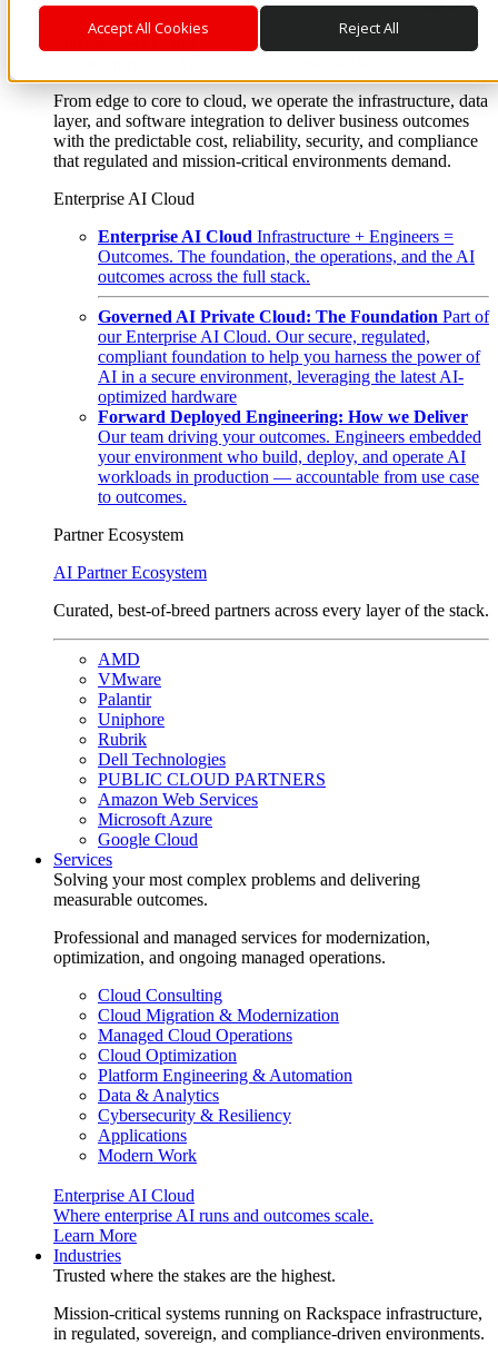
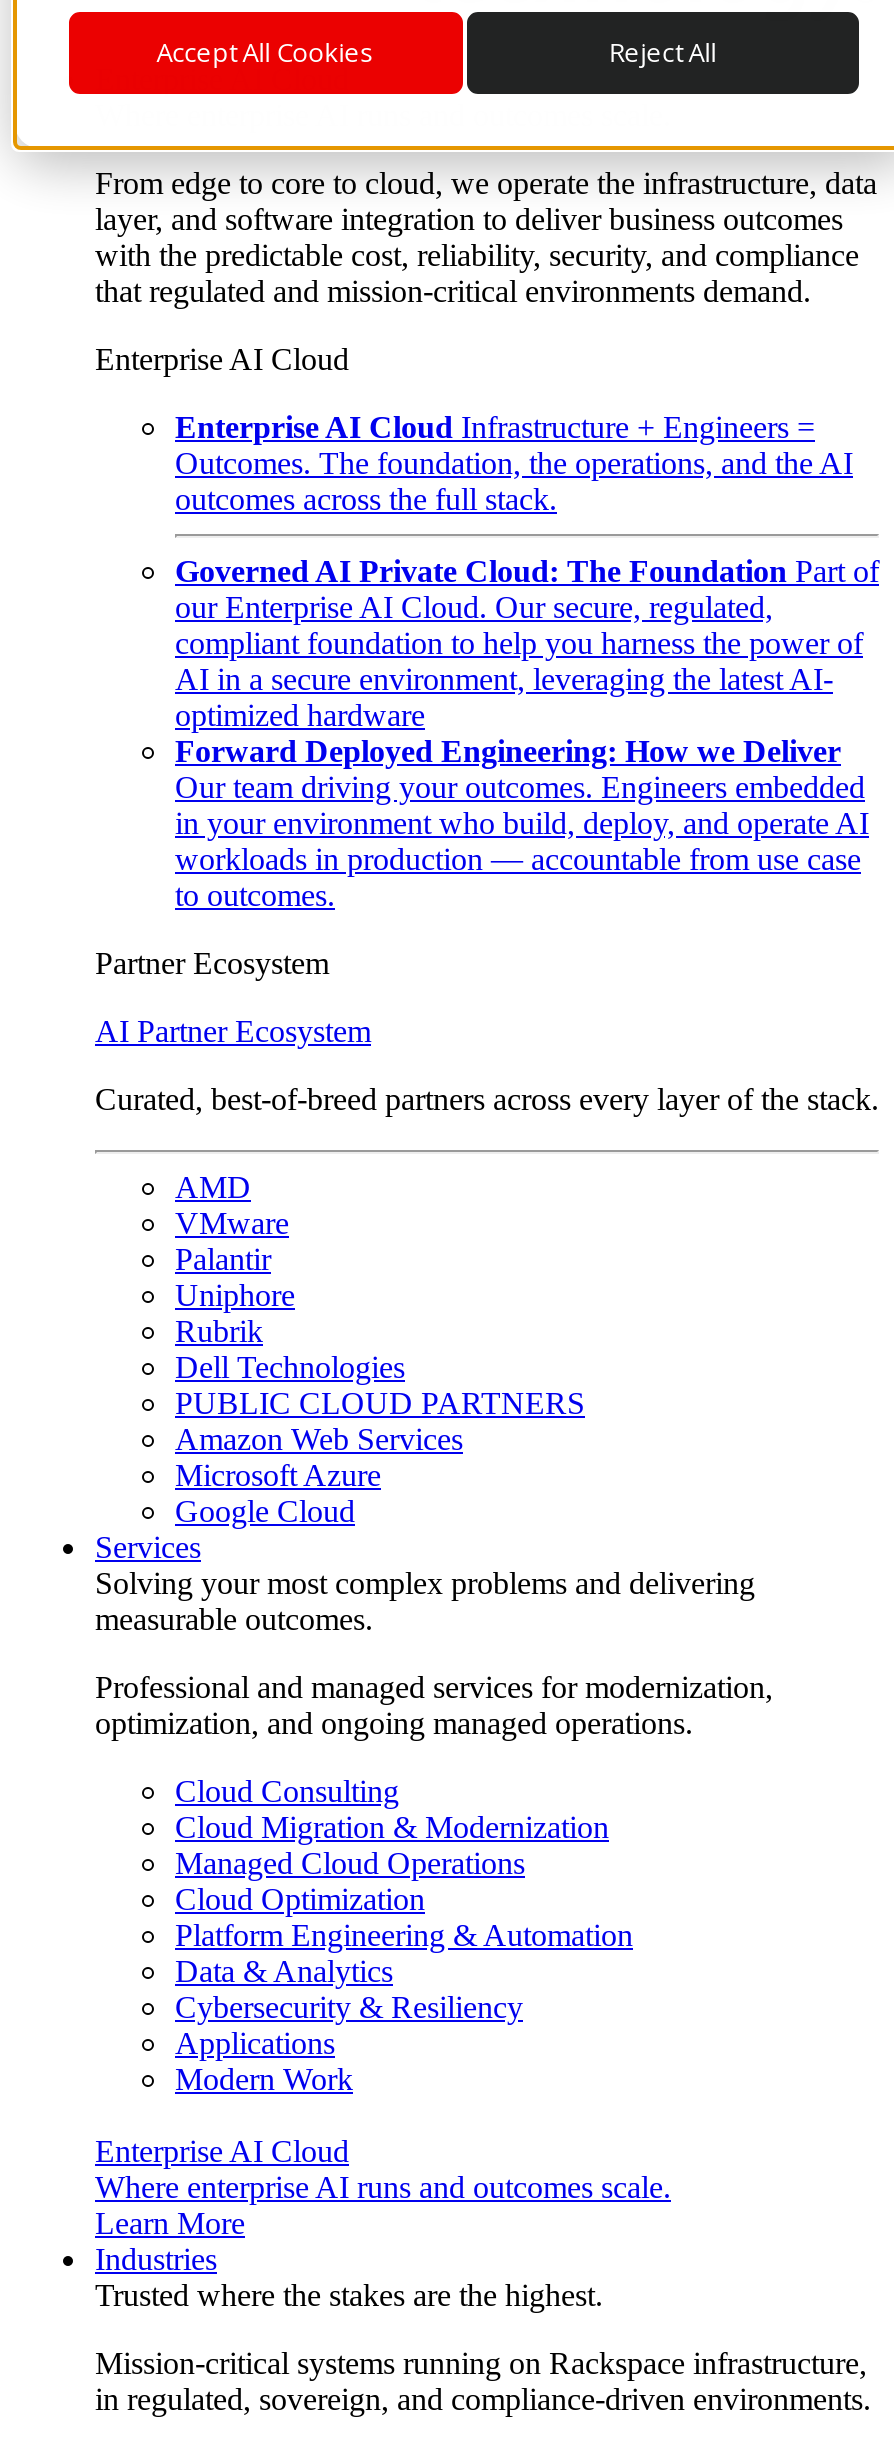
- your environment who build, deploy, and operate AI
+ in your environment who build, deploy, and operate AI
